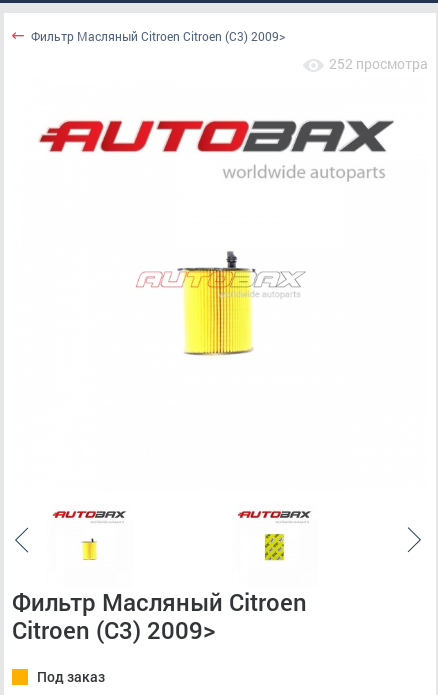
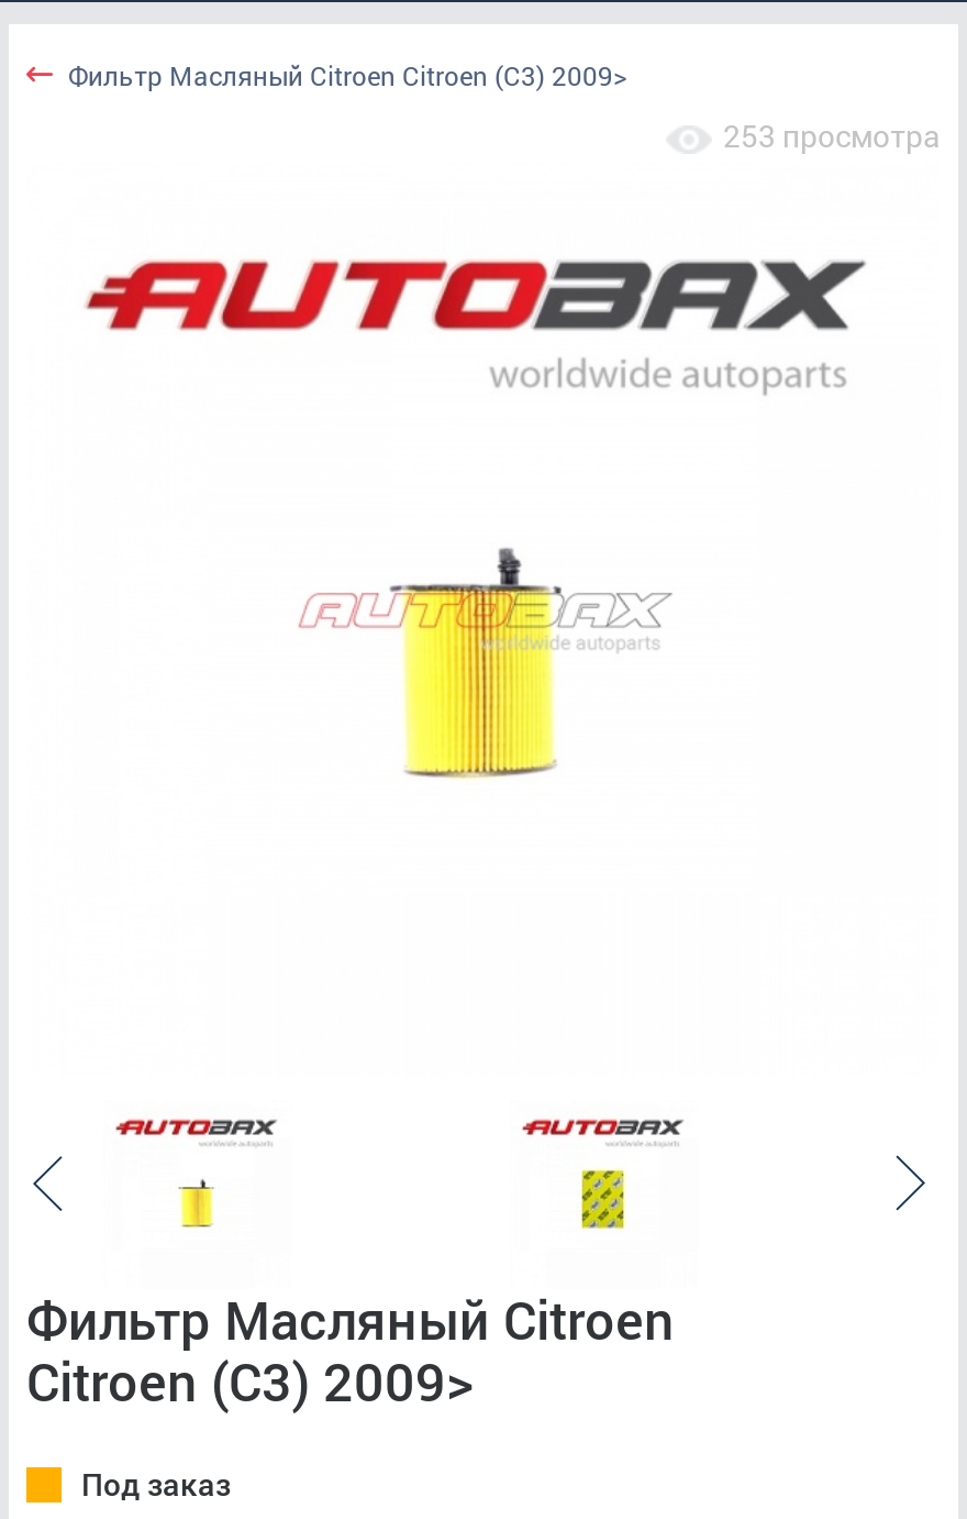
- 252 просмотра
+ 253 просмотра
